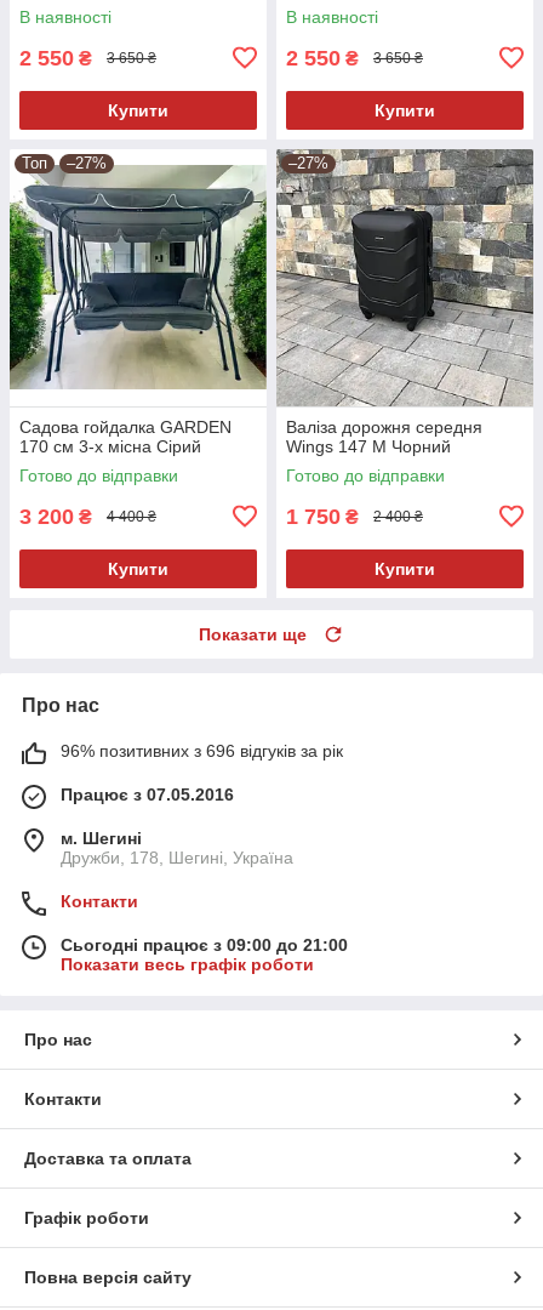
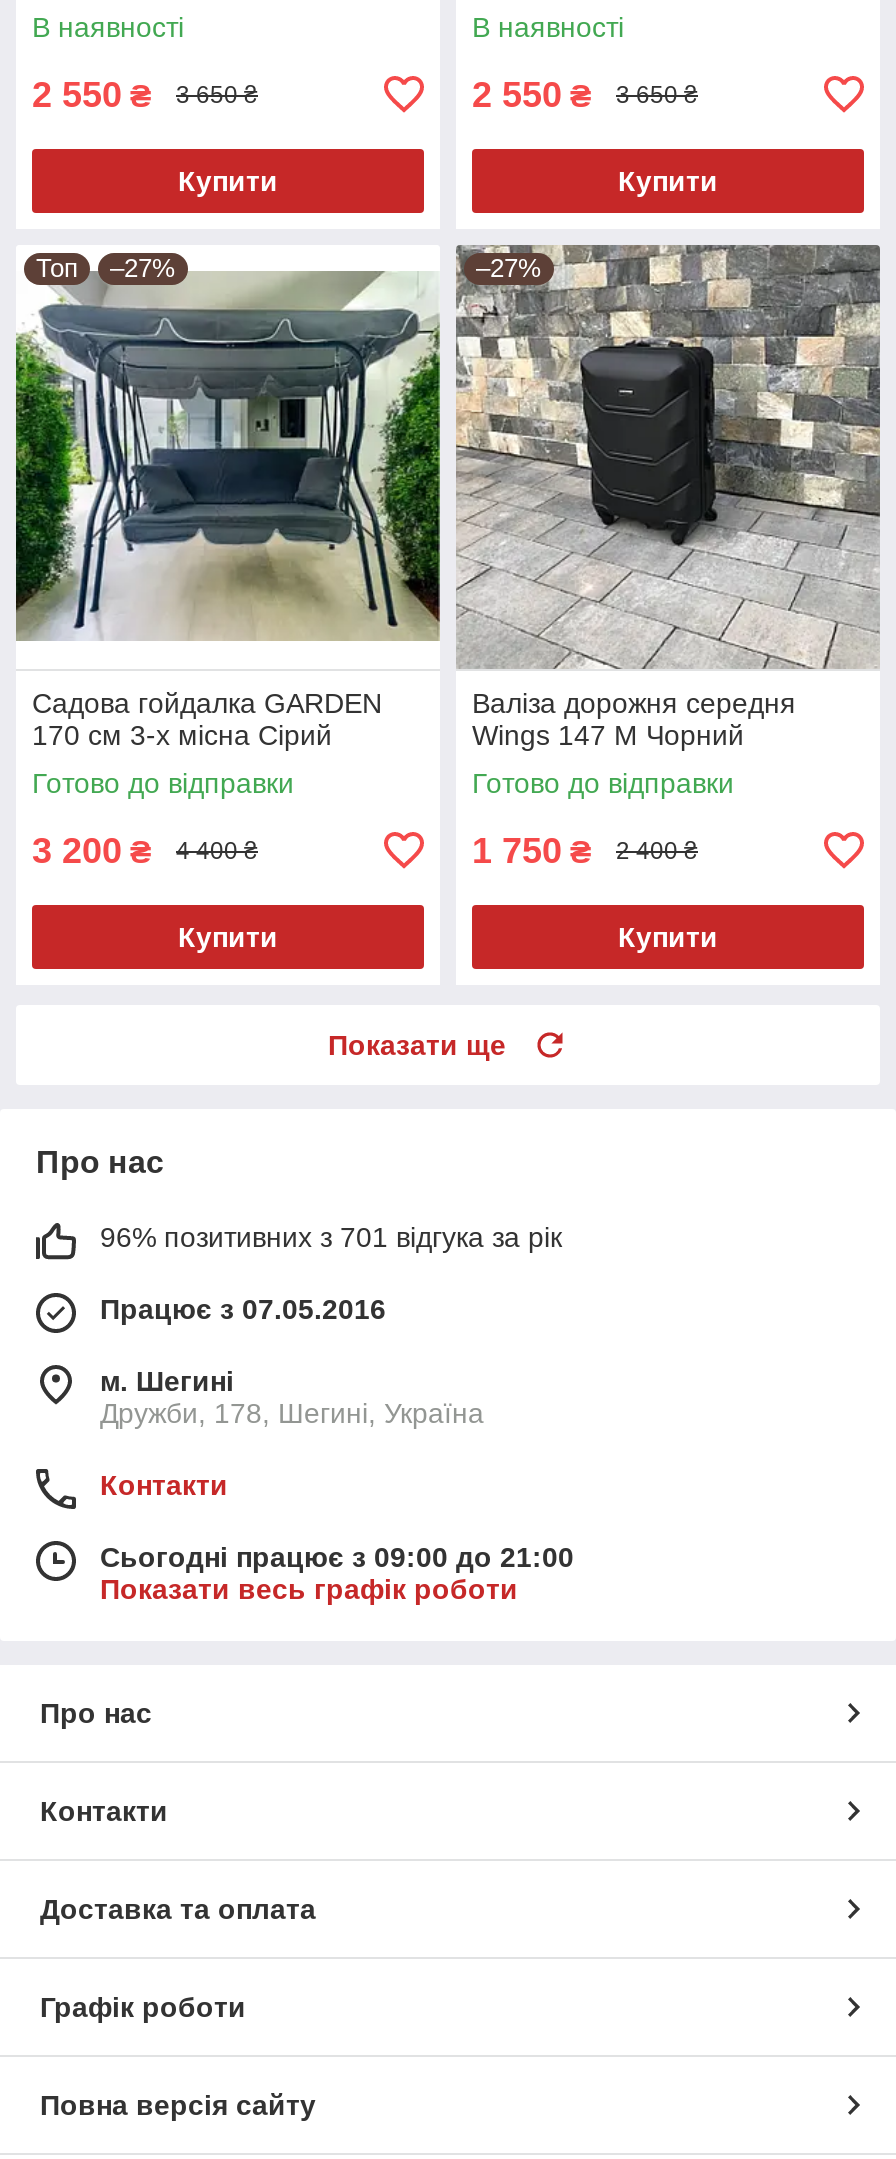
- 96% позитивних з 696 відгуків за рік
+ 96% позитивних з 701 відгука за рік
